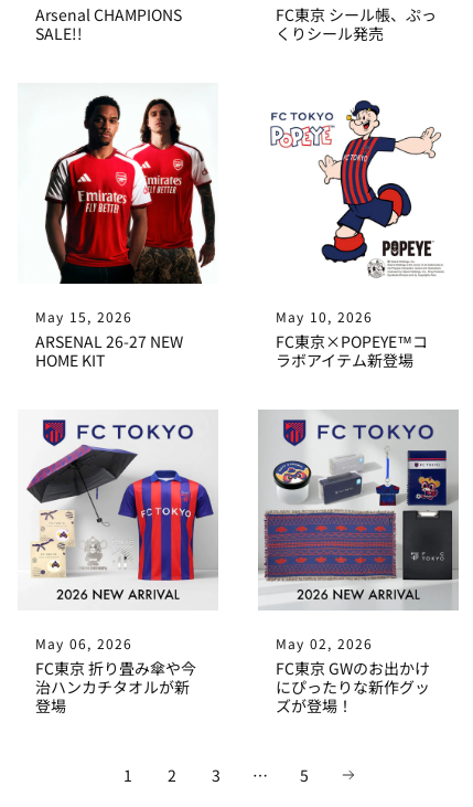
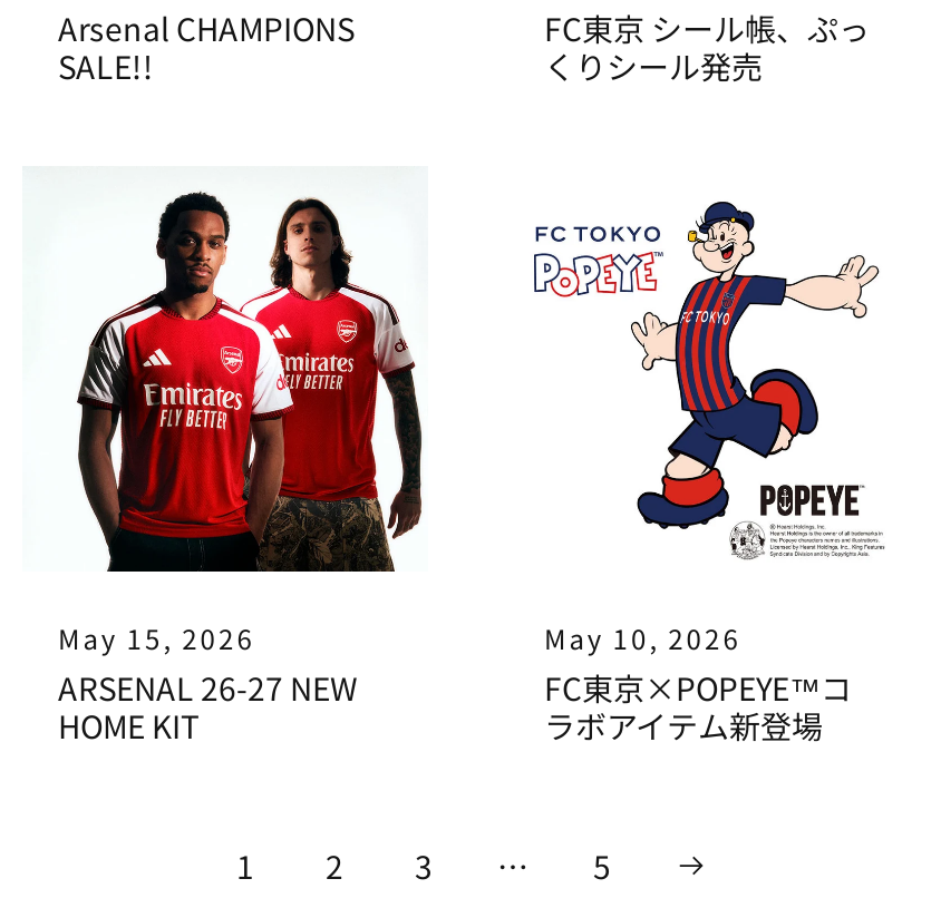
- [image]
- May 02, 2026
- FC東京 GWのお出かけ
- にぴったりな新作グッ
- ズが登場！

- [image]
- May 06, 2026
- FC東京 折り畳み傘や今
- 治ハンカチタオルが新
- 登場
